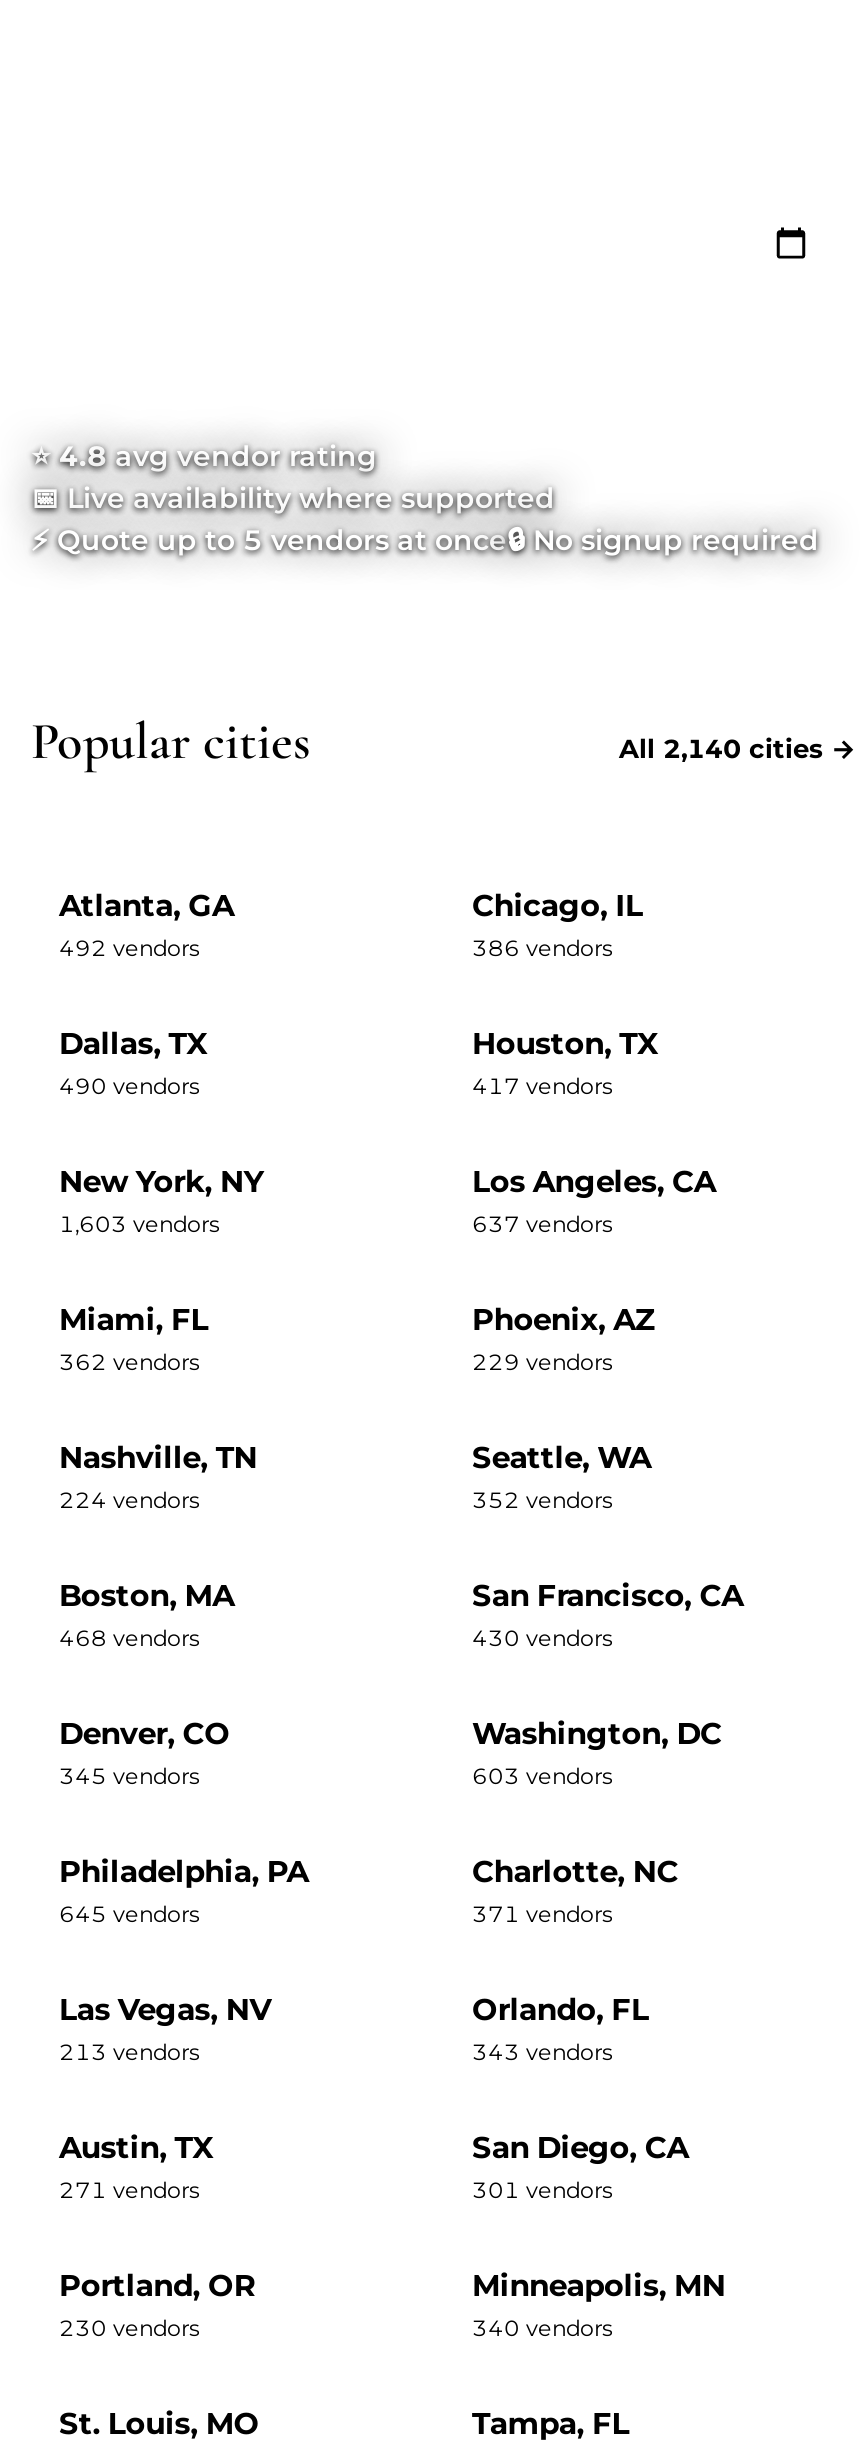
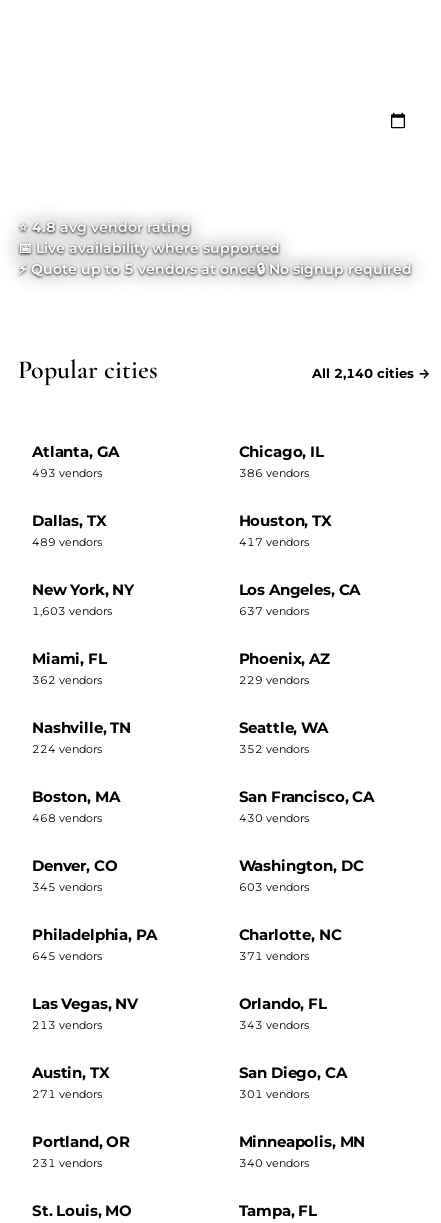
- 492 vendors
+ 493 vendors

- 490 vendors
+ 489 vendors

- 230 vendors
+ 231 vendors
